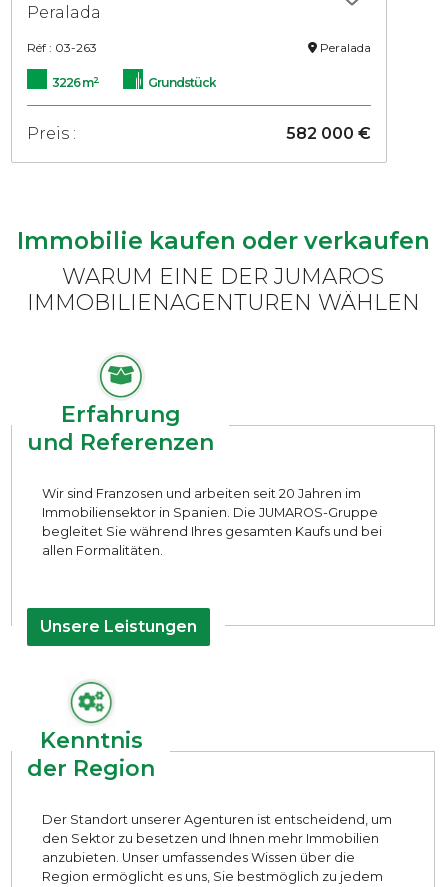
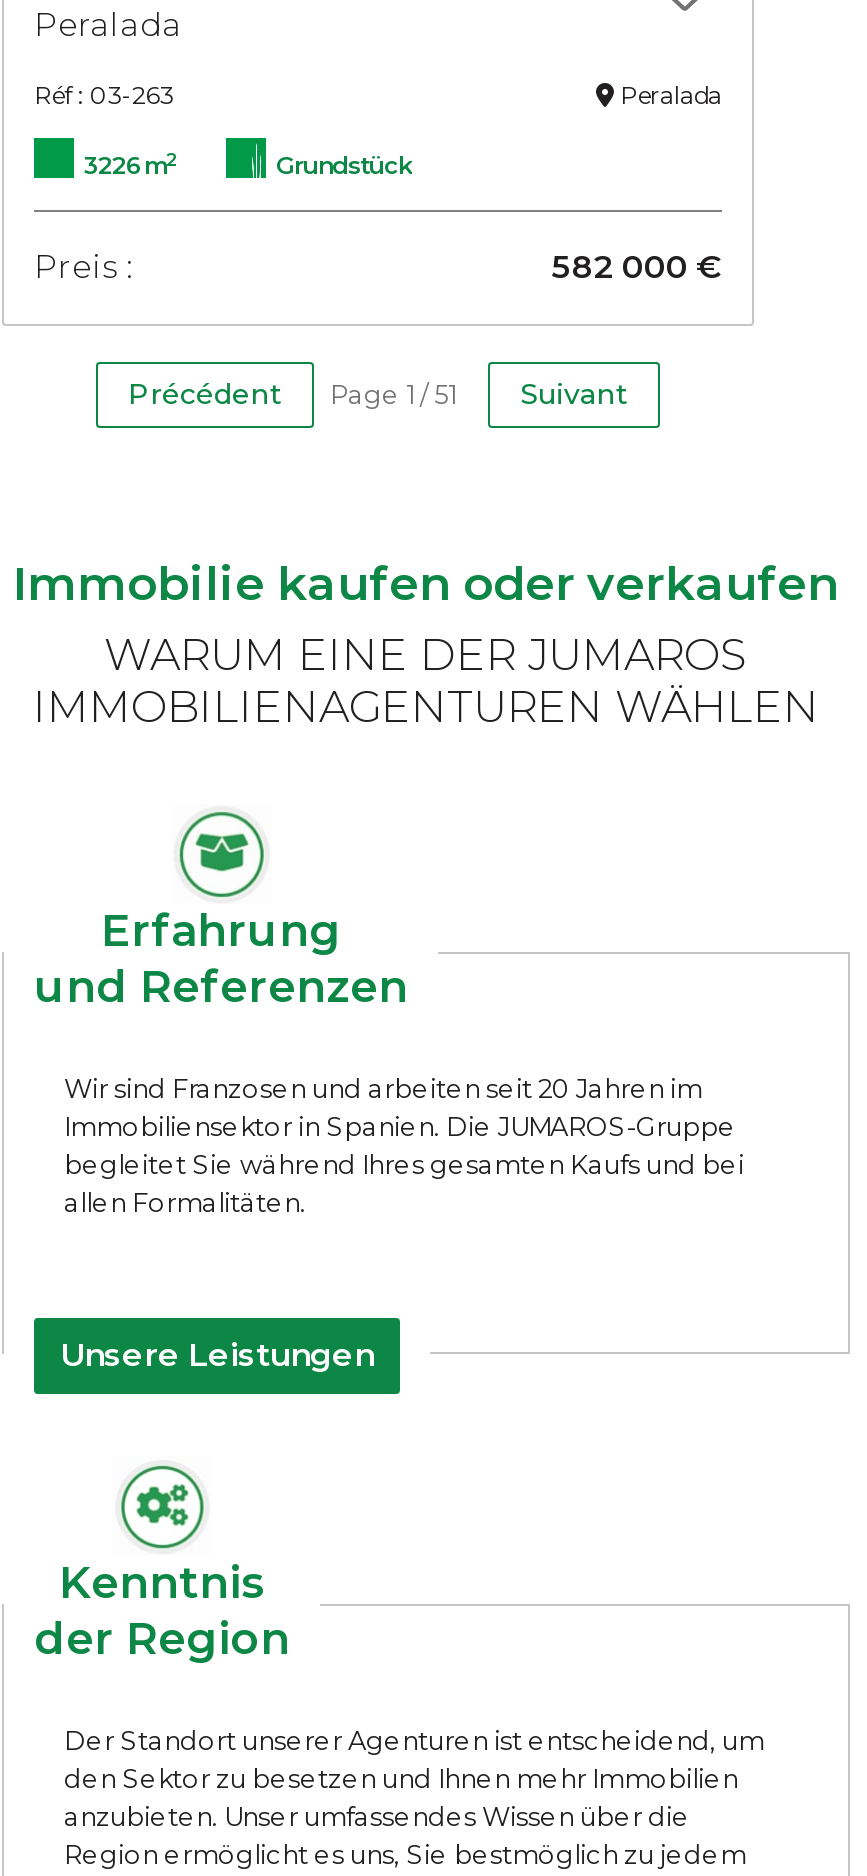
+ Précédent
+ Page 1 / 51
+ Suivant
